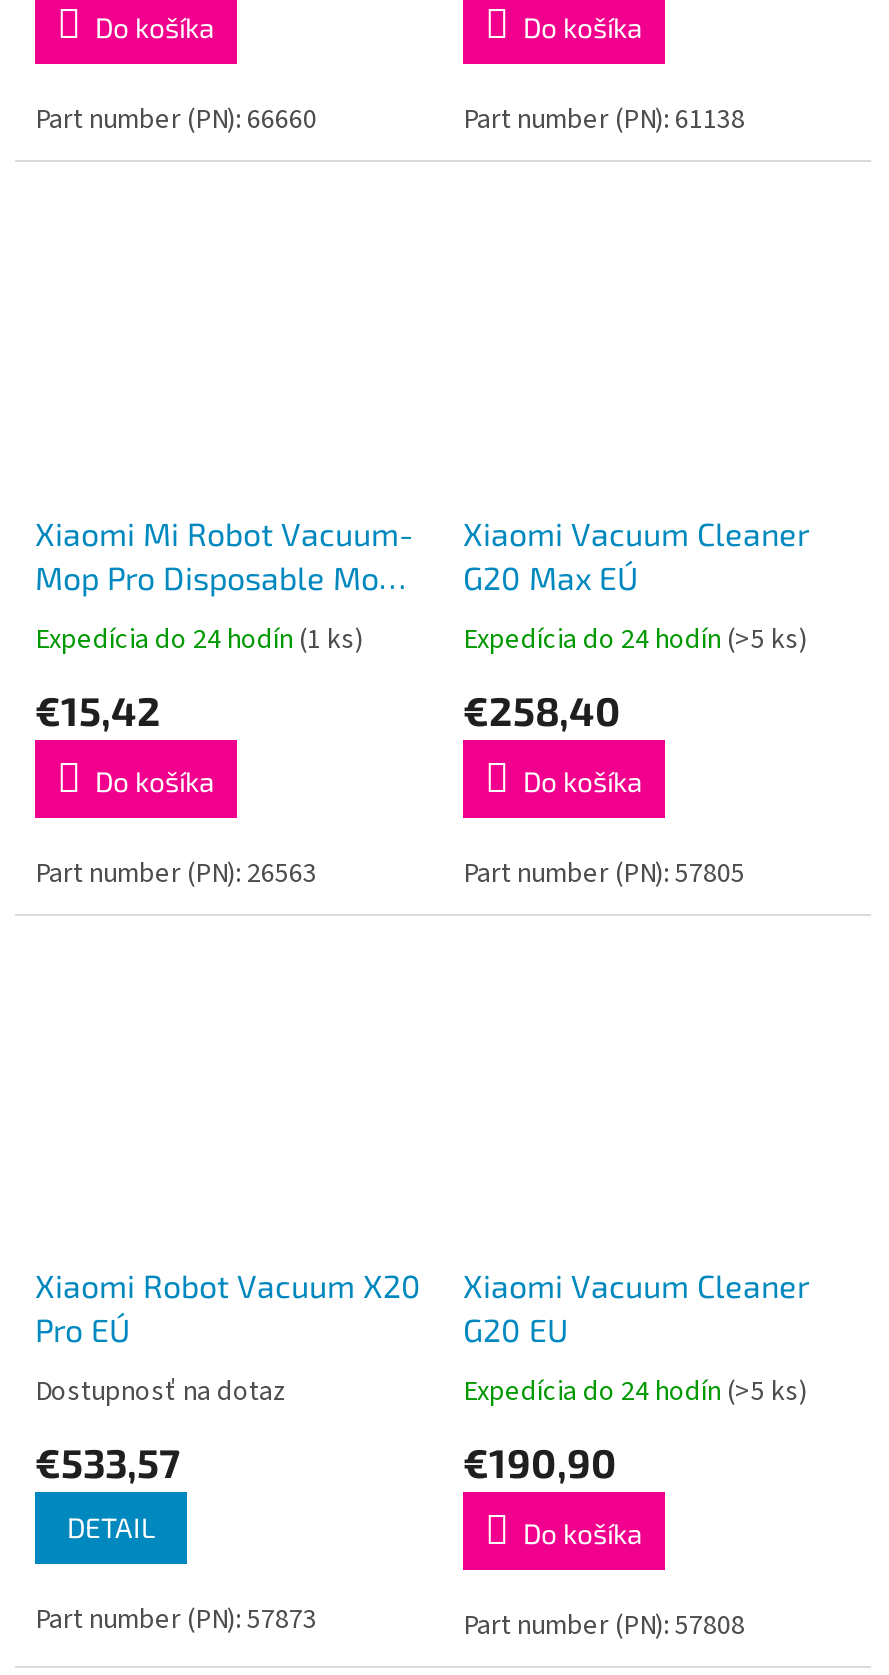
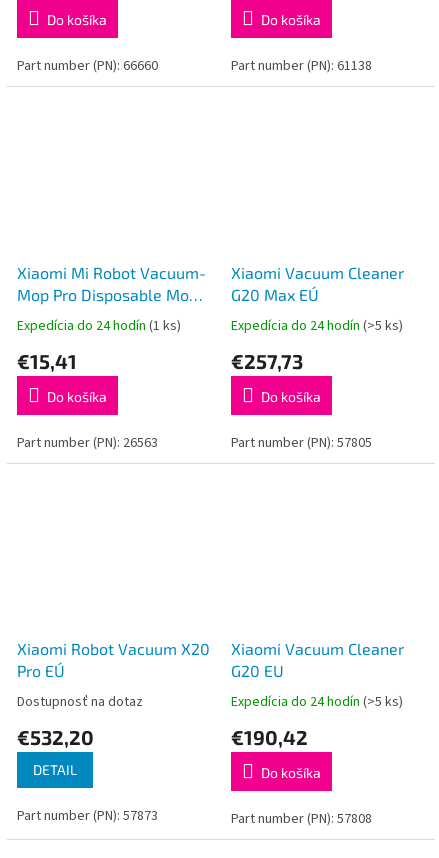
- €15,42
+ €15,41

- €258,40
+ €257,73

- €533,57
+ €532,20

- €190,90
+ €190,42
